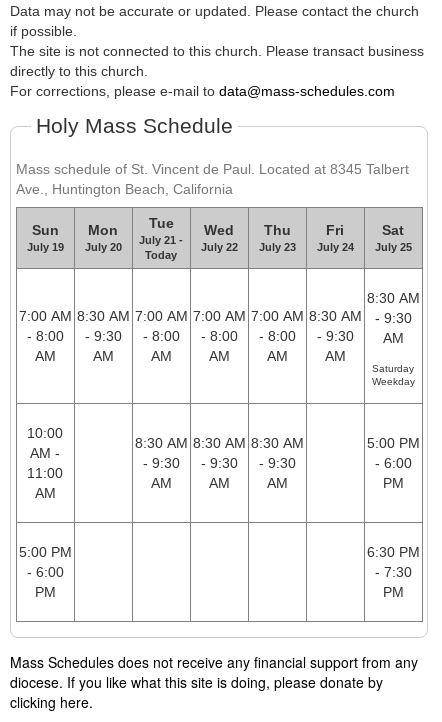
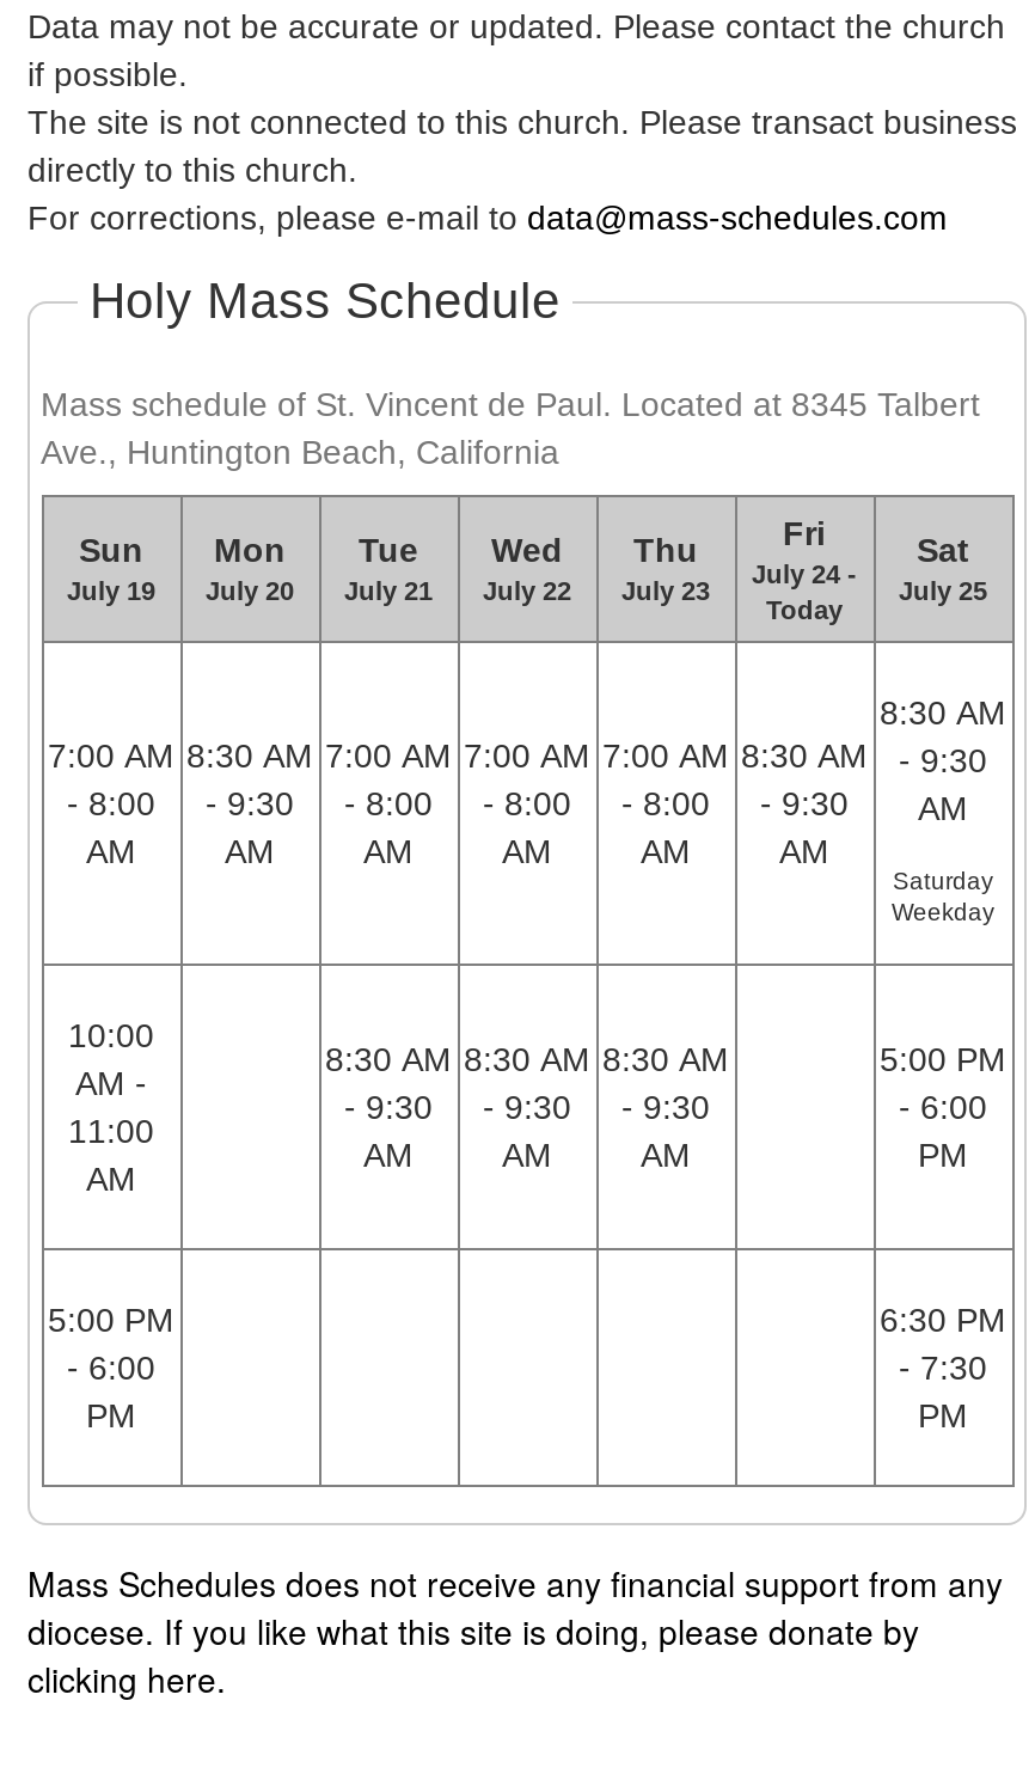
- July 21 -
- Today
+ July 21

- July 24
+ July 24 -
+ Today
